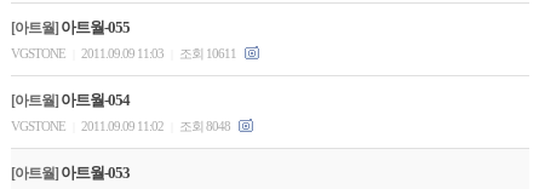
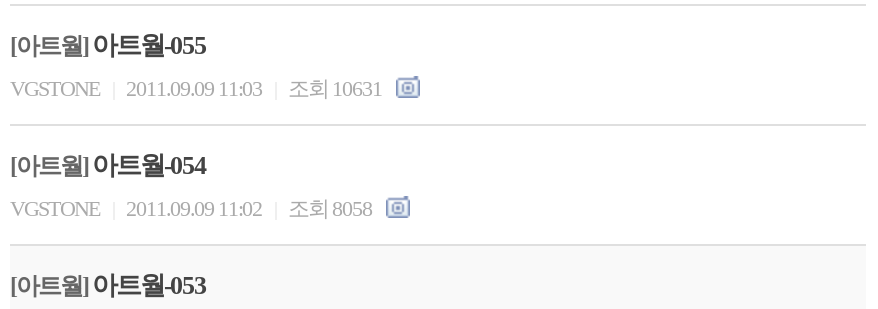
- VGSTONE 2011.09.09 11:03 조회 10611
+ VGSTONE 2011.09.09 11:03 조회 10631

- VGSTONE 2011.09.09 11:02 조회 8048
+ VGSTONE 2011.09.09 11:02 조회 8058
